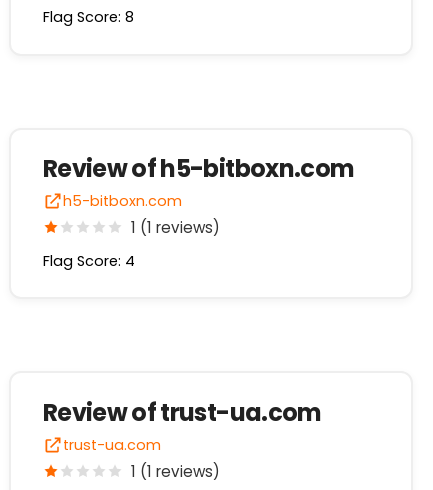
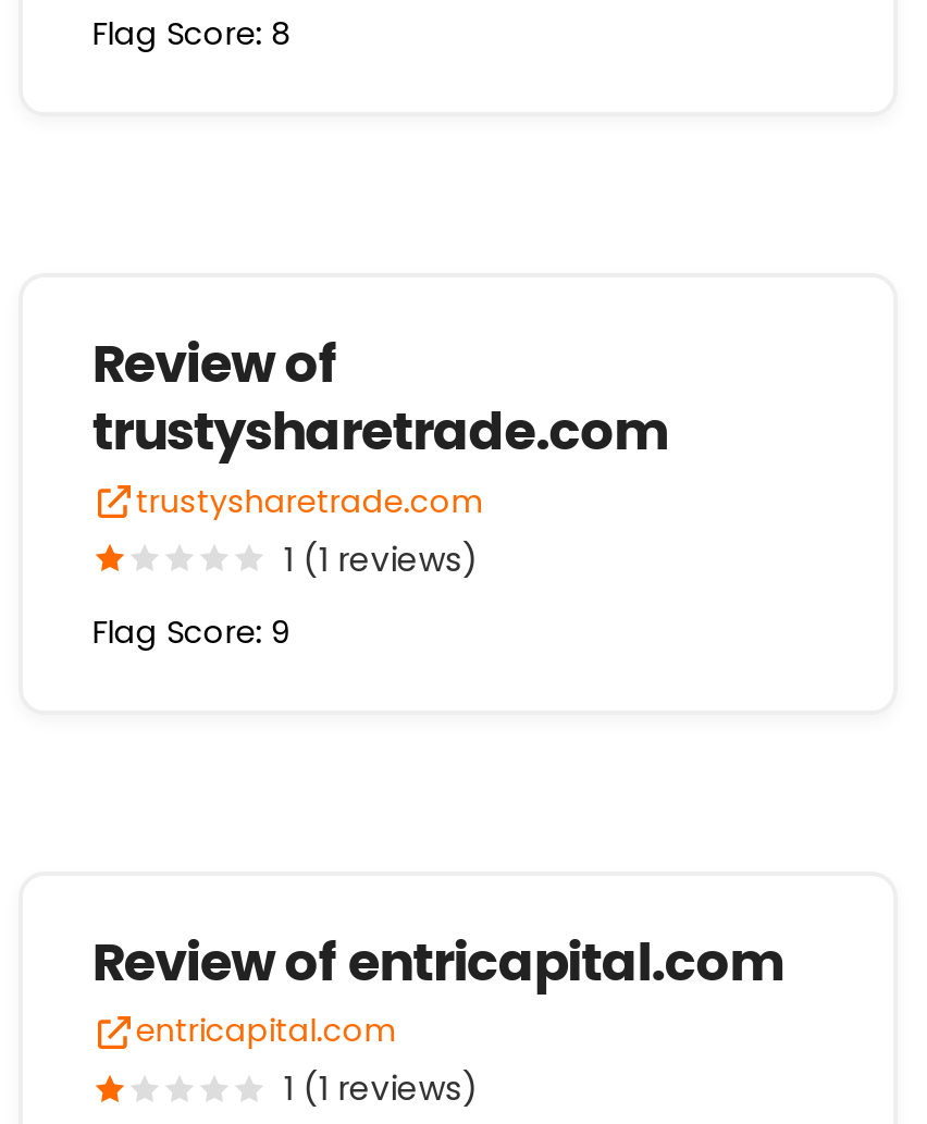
- Review of h5-bitboxn.com
- h5-bitboxn.com
+ Review of
+ trustysharetrade.com
+ trustysharetrade.com

- Flag Score: 4
+ Flag Score: 9

- Review of trust-ua.com
- trust-ua.com
+ Review of entricapital.com
+ entricapital.com
